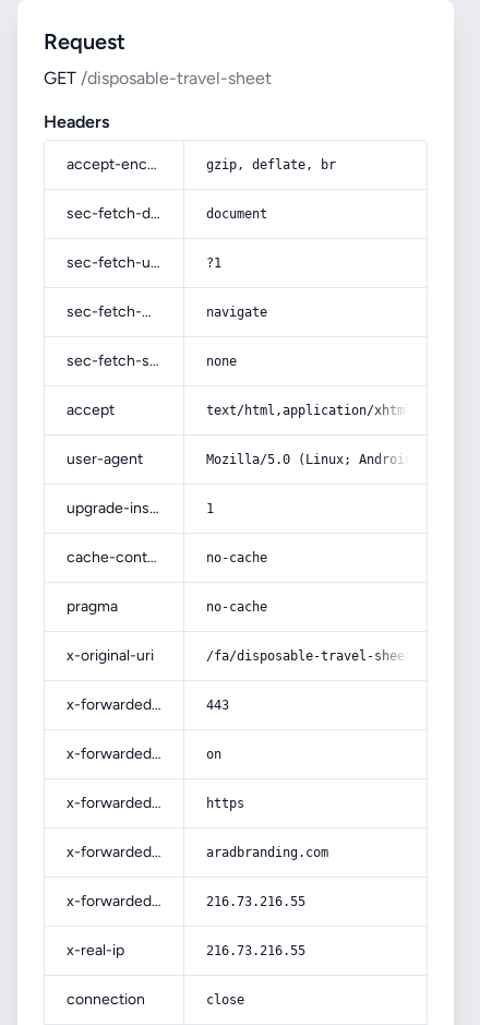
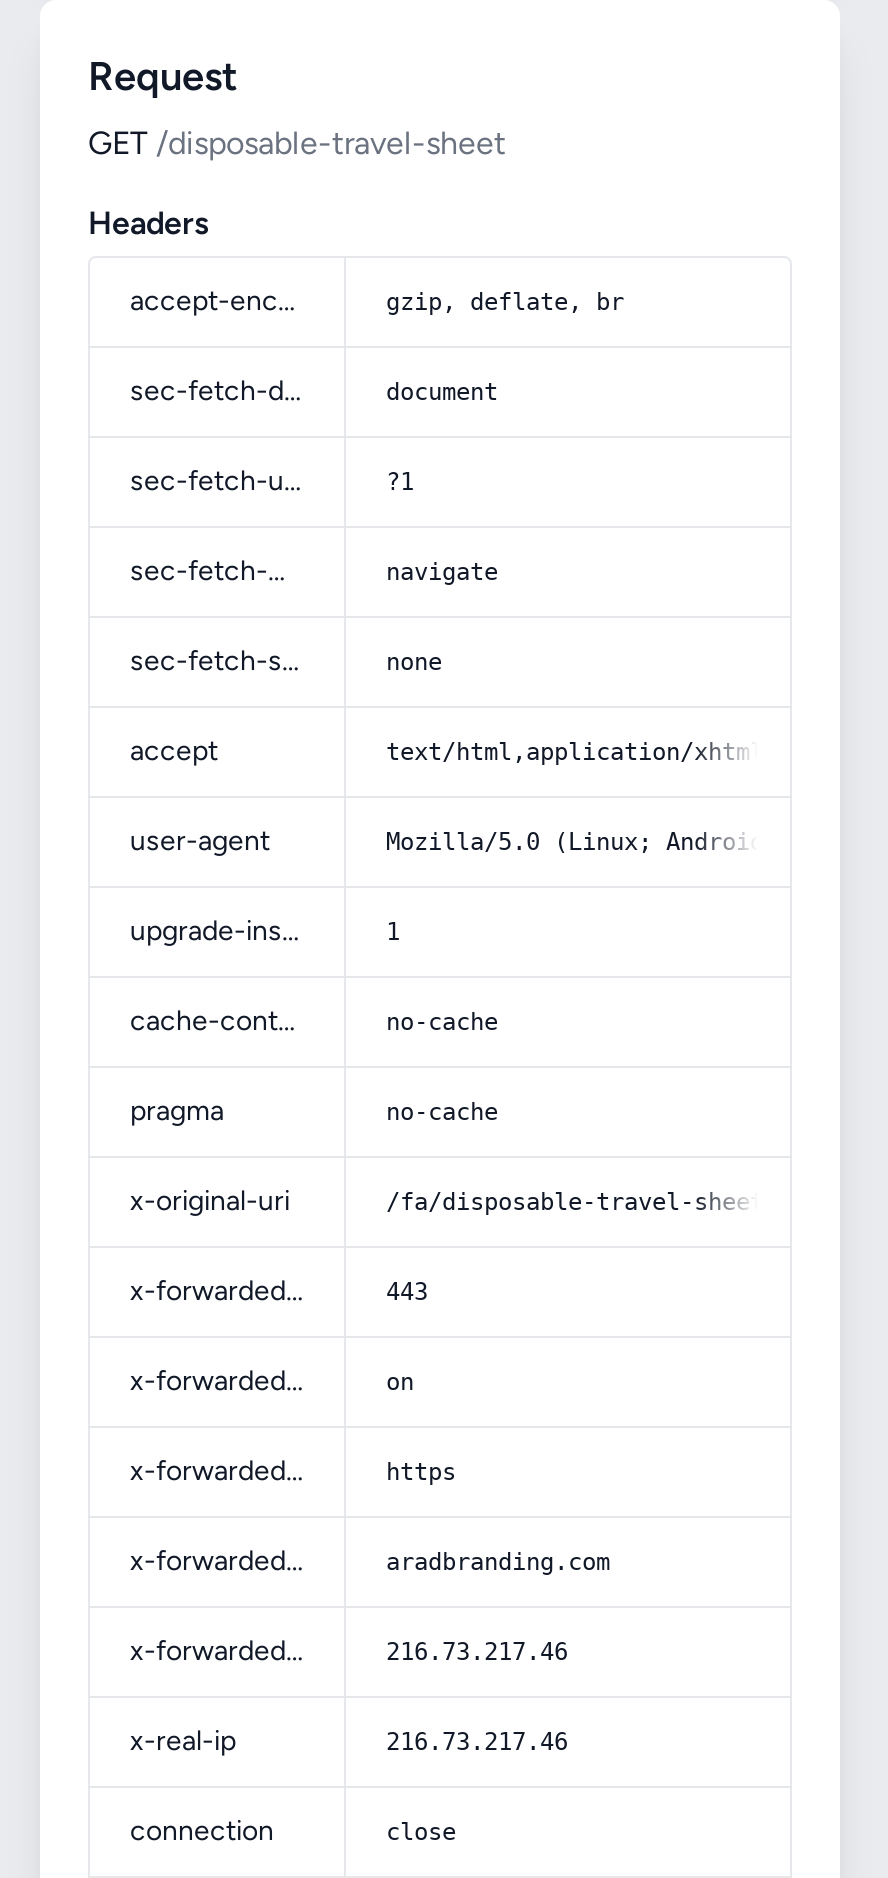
- 216.73.216.55
+ 216.73.217.46

- 216.73.216.55
+ 216.73.217.46
